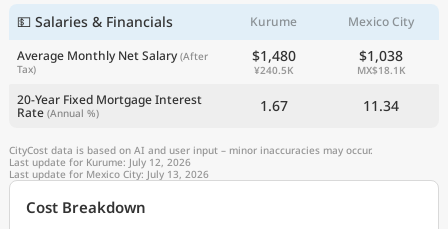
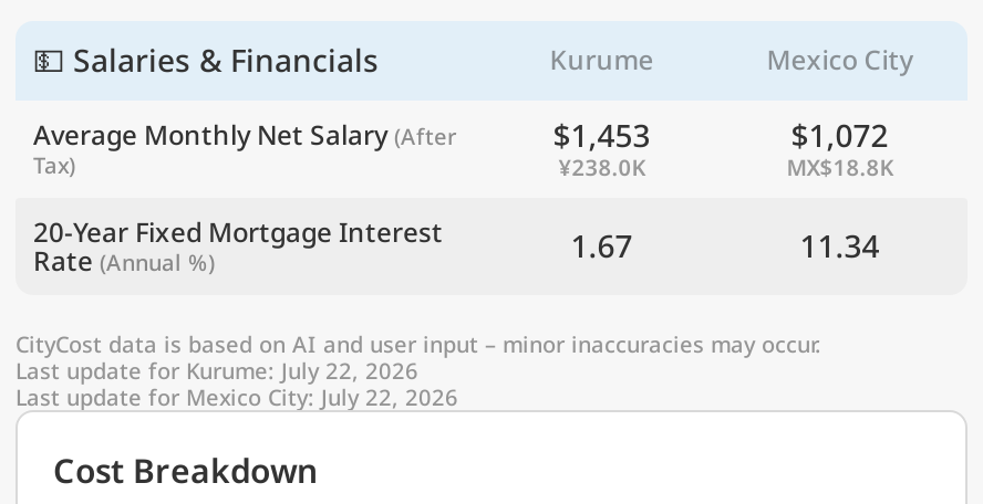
- $1,480
- ¥240.5K
+ $1,453
+ ¥238.0K

- $1,038
- MX$18.1K
+ $1,072
+ MX$18.8K

- Last update for Kurume: July 12, 2026
+ Last update for Kurume: July 22, 2026

- Last update for Mexico City: July 13, 2026
+ Last update for Mexico City: July 22, 2026
